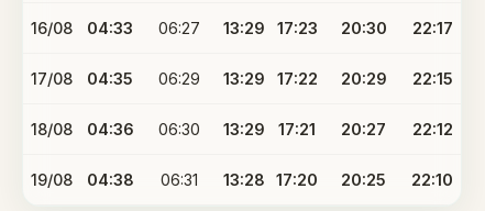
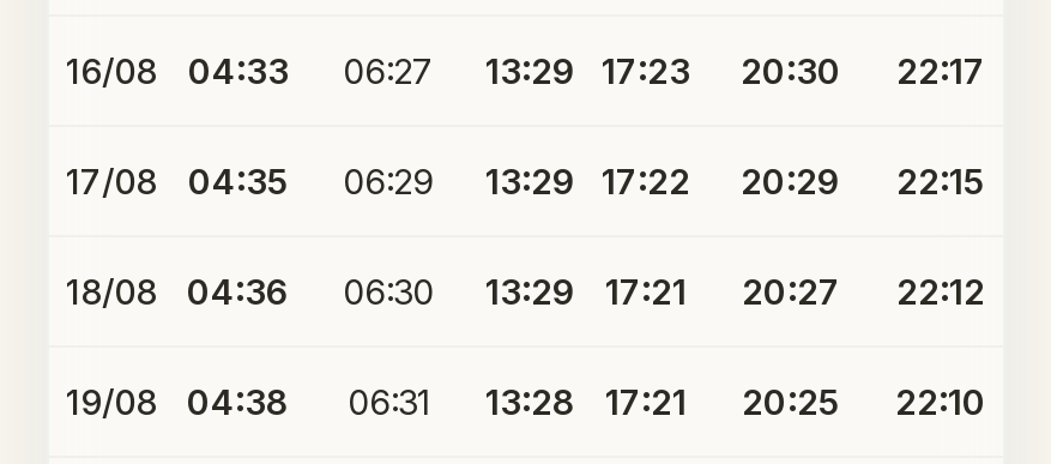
- 13:28 17:20
+ 13:28
+ 17:21
